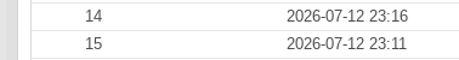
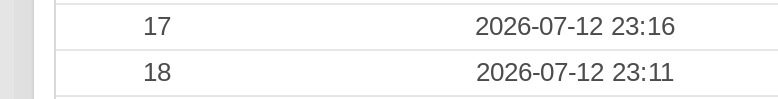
- 14
+ 17

- 15
+ 18
